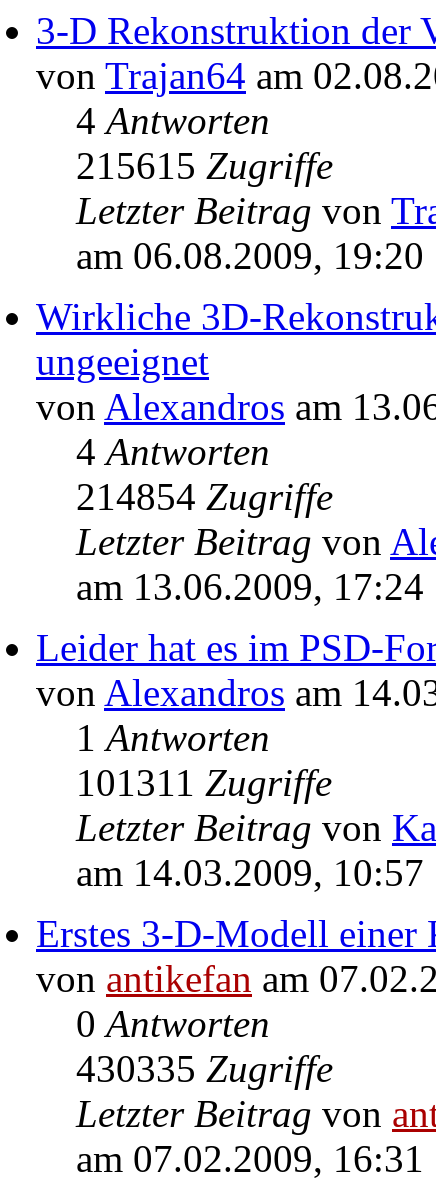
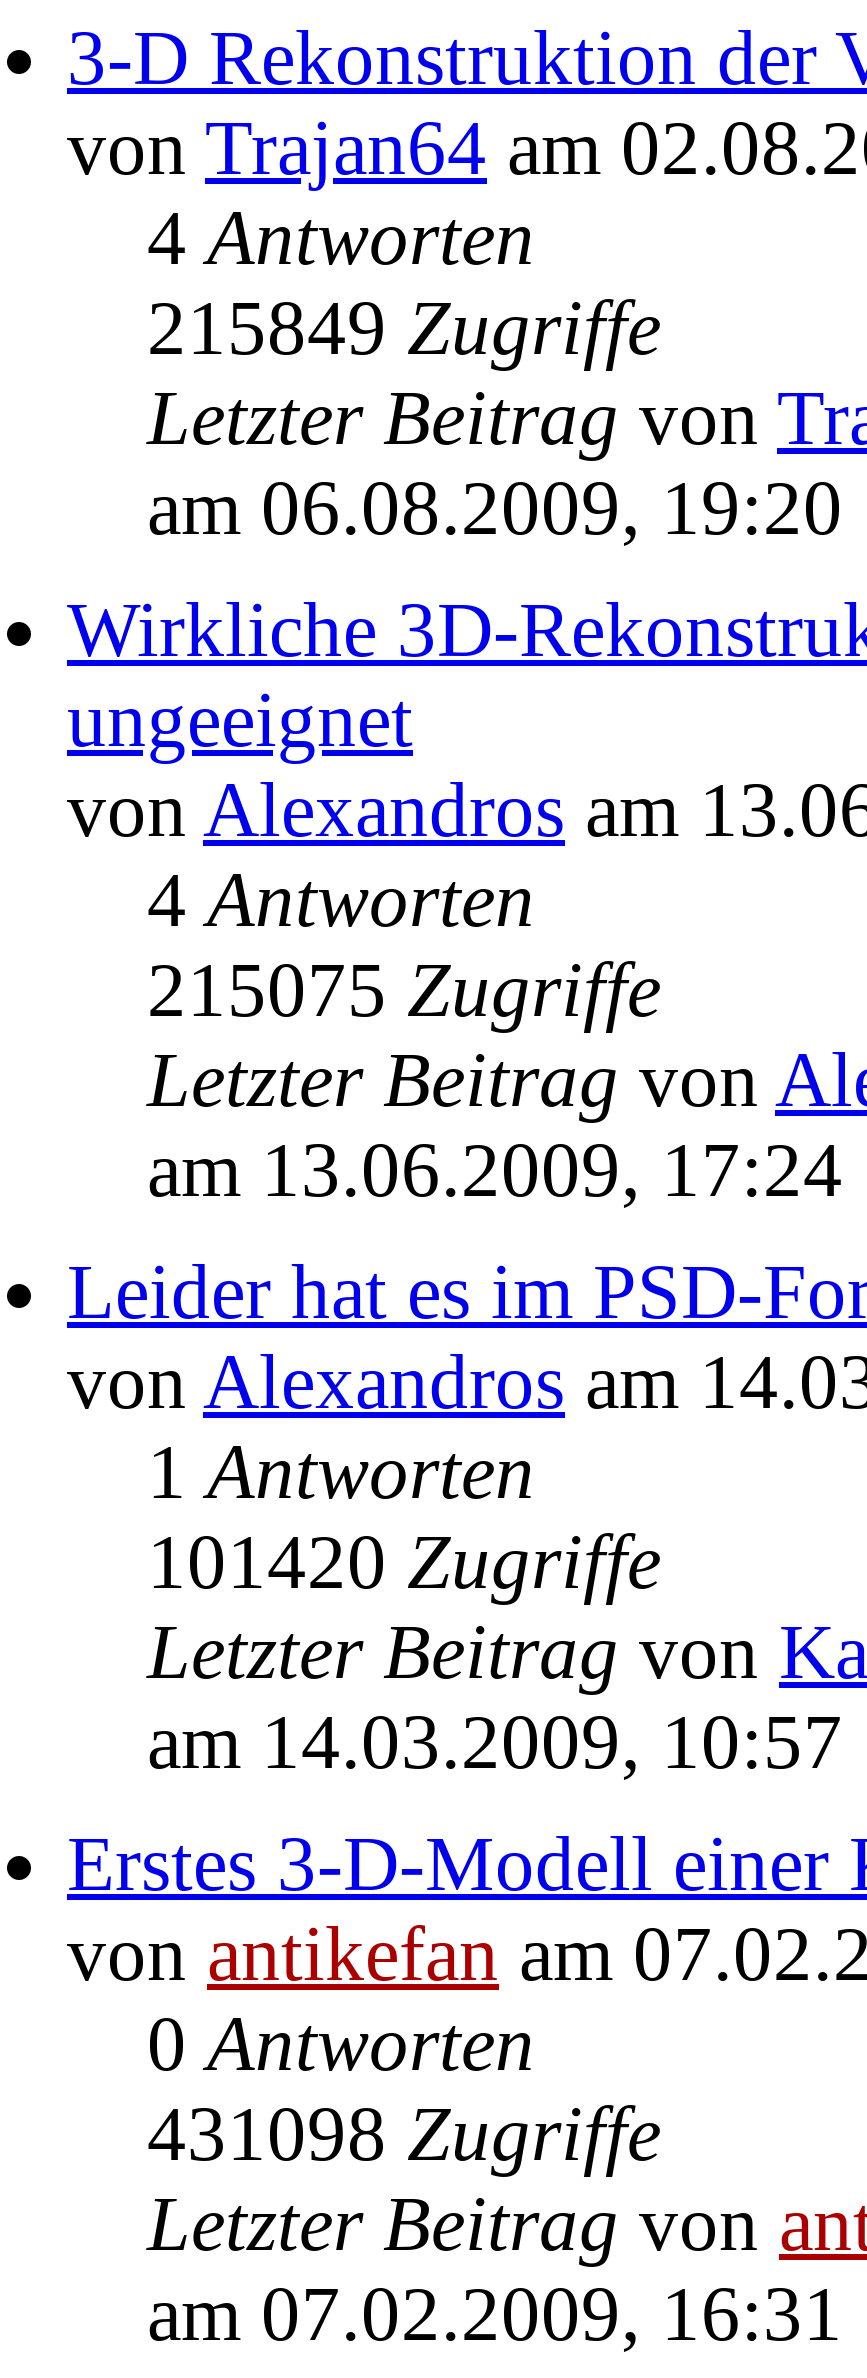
- 215615 Zugriffe
+ 215849 Zugriffe

- 214854 Zugriffe
+ 215075 Zugriffe

- 101311 Zugriffe
+ 101420 Zugriffe

- 430335 Zugriffe
+ 431098 Zugriffe
